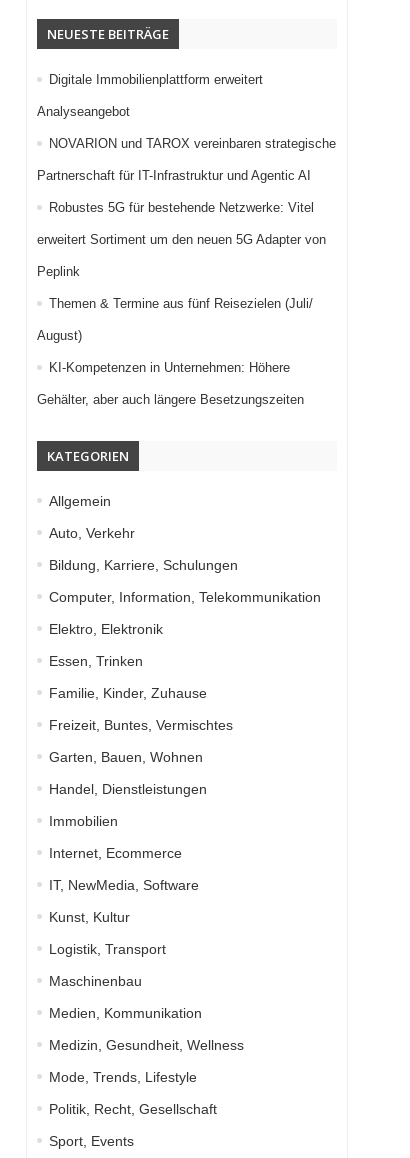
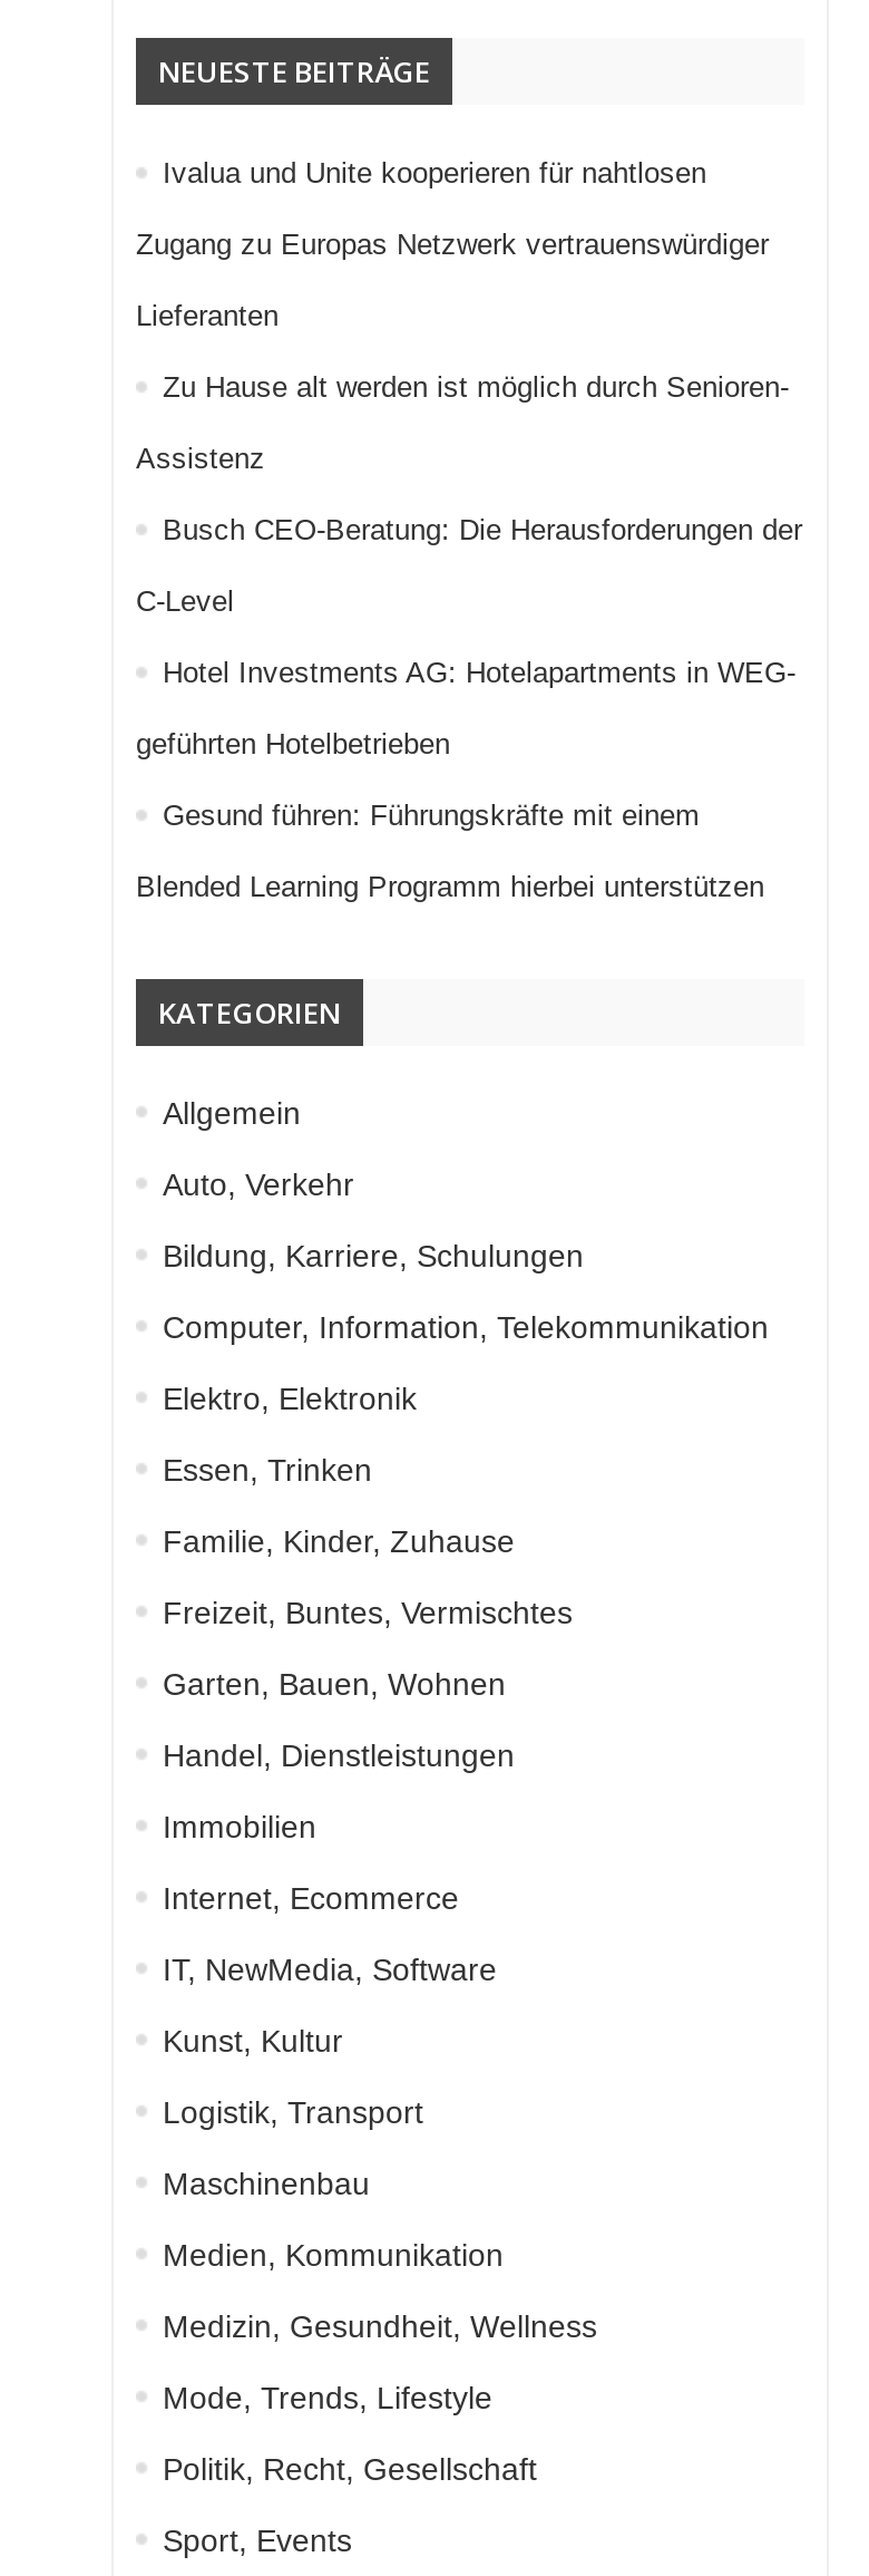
- Digitale Immobilienplattform erweitert
+ Ivalua und Unite kooperieren für nahtlosen

- Analyseangebot
+ Zugang zu Europas Netzwerk vertrauenswürdiger

- NOVARION und TAROX vereinbaren strategische
+ Lieferanten

- Partnerschaft für IT-Infrastruktur und Agentic AI
+ Zu Hause alt werden ist möglich durch Senioren-

- Robustes 5G für bestehende Netzwerke: Vitel
+ Assistenz

- erweitert Sortiment um den neuen 5G Adapter von
+ Busch CEO-Beratung: Die Herausforderungen der

- Peplink
+ C-Level

- Themen & Termine aus fünf Reisezielen (Juli/
+ Hotel Investments AG: Hotelapartments in WEG-

- August)
+ geführten Hotelbetrieben

- KI-Kompetenzen in Unternehmen: Höhere
+ Gesund führen: Führungskräfte mit einem

- Gehälter, aber auch längere Besetzungszeiten
+ Blended Learning Programm hierbei unterstützen
